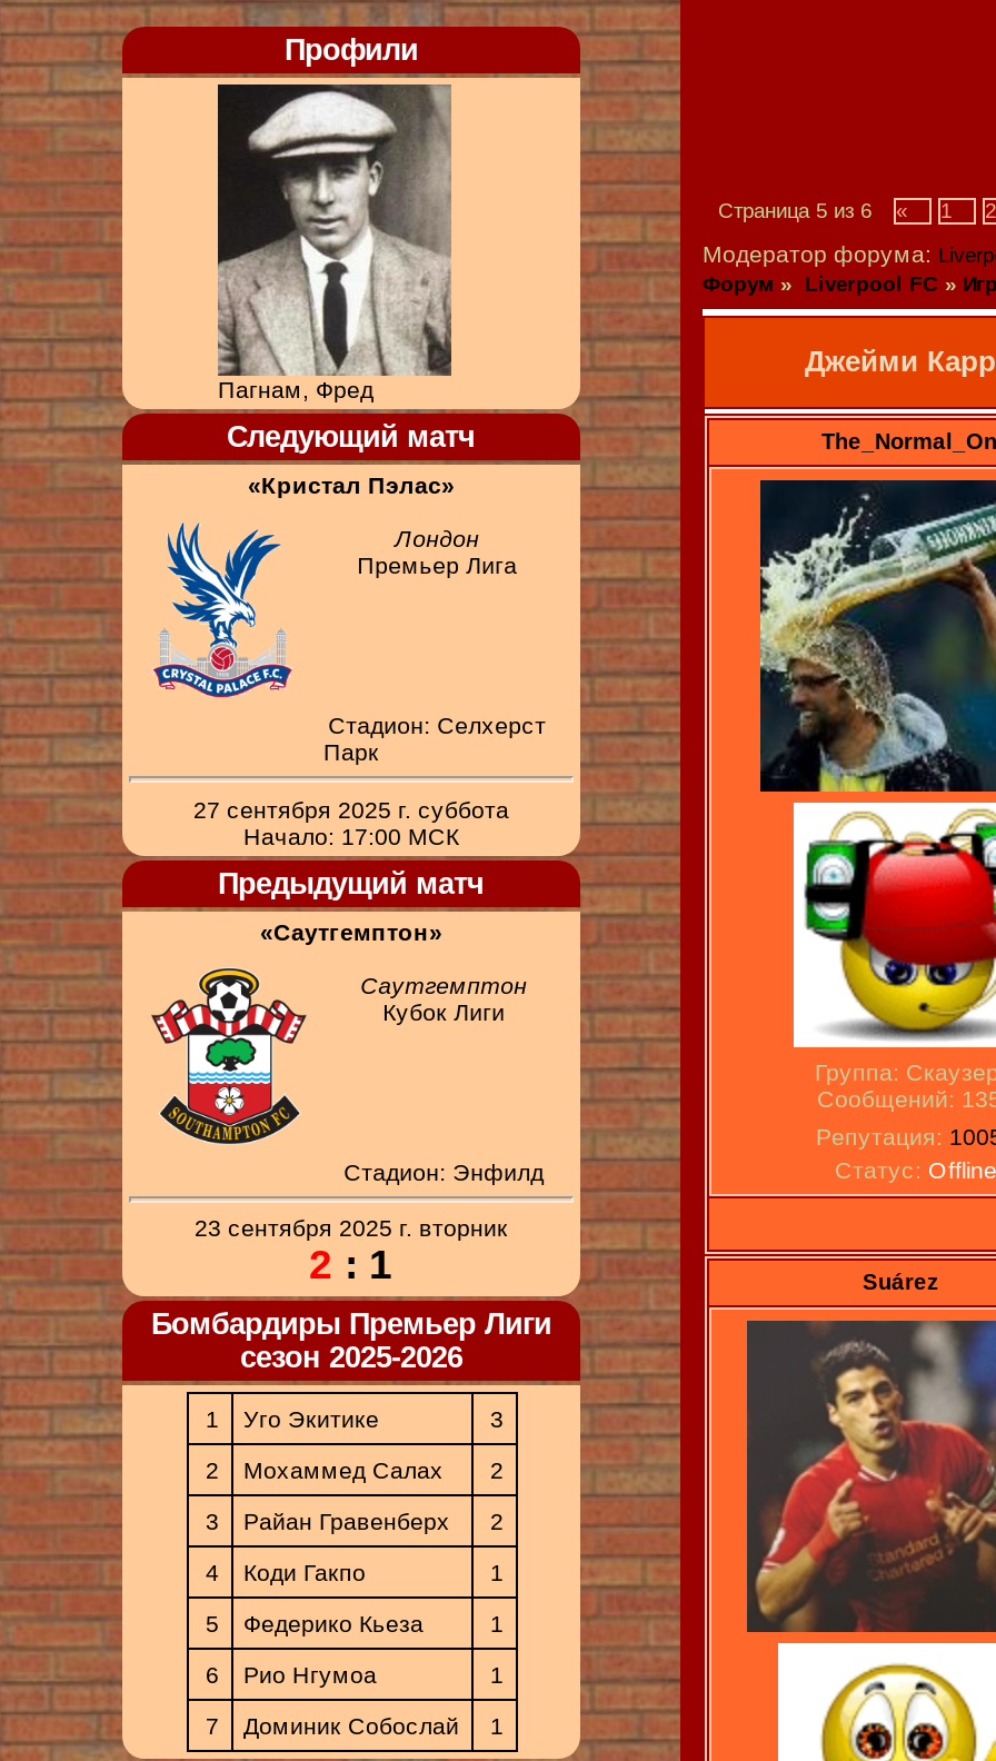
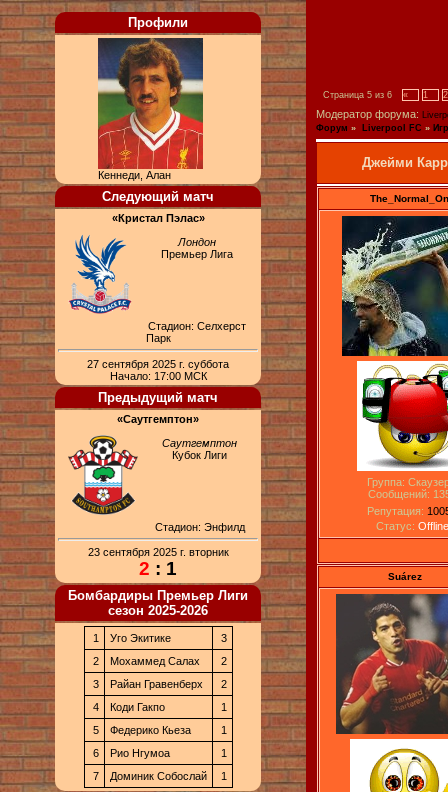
- [image]
- Пагнам, Фред
+ [image]
+ Кеннеди, Алан
